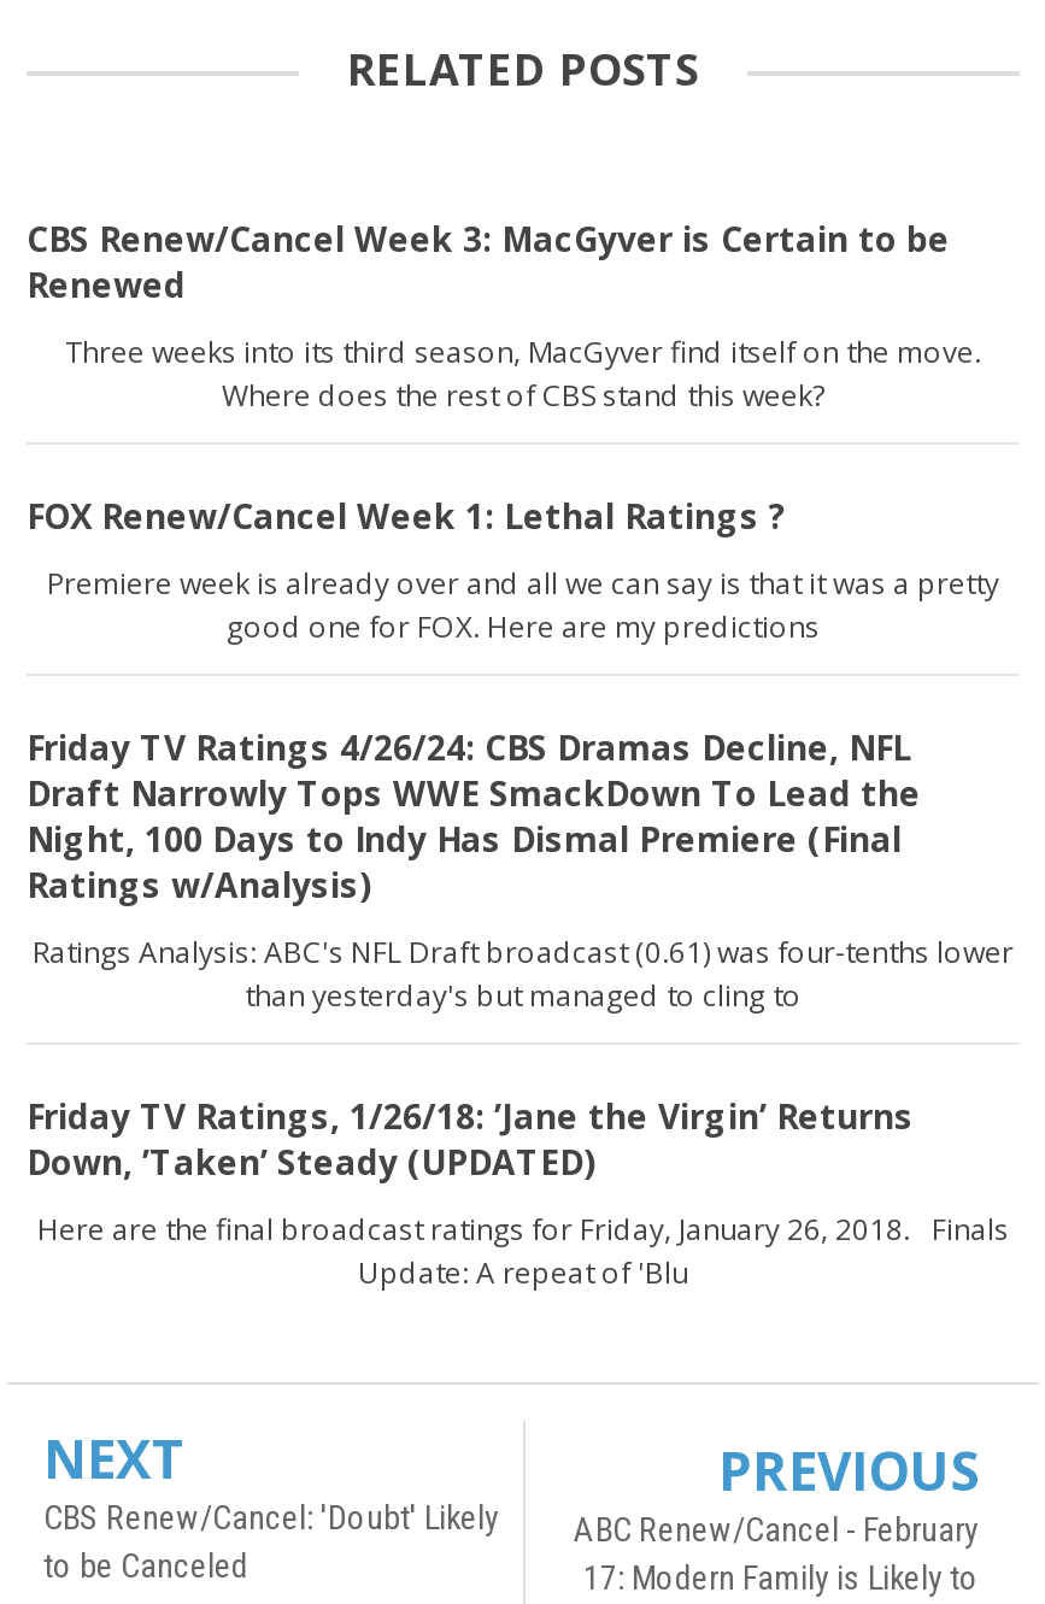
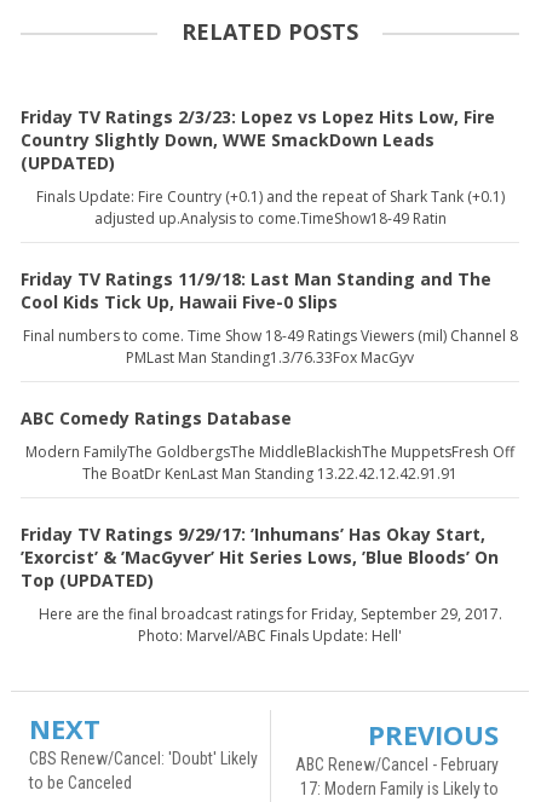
- CBS Renew/Cancel Week 3: MacGyver is Certain to be
- Renewed
+ Friday TV Ratings 2/3/23: Lopez vs Lopez Hits Low, Fire
+ Country Slightly Down, WWE SmackDown Leads
+ (UPDATED)

- Three weeks into its third season, MacGyver find itself on the move.
- Where does the rest of CBS stand this week?
+ Finals Update: Fire Country (+0.1) and the repeat of Shark Tank (+0.1)
+ adjusted up.Analysis to come.TimeShow18-49 Ratin

- FOX Renew/Cancel Week 1: Lethal Ratings ?
+ Friday TV Ratings 11/9/18: Last Man Standing and The
+ Cool Kids Tick Up, Hawaii Five-0 Slips

- Premiere week is already over and all we can say is that it was a pretty
- good one for FOX. Here are my predictions
+ Final numbers to come. Time Show 18-49 Ratings Viewers (mil) Channel 8
+ PMLast Man Standing1.3/76.33Fox MacGyv

- Friday TV Ratings 4/26/24: CBS Dramas Decline, NFL
- Draft Narrowly Tops WWE SmackDown To Lead the
- Night, 100 Days to Indy Has Dismal Premiere (Final
- Ratings w/Analysis)
+ ABC Comedy Ratings Database

- Ratings Analysis: ABC's NFL Draft broadcast (0.61) was four-tenths lower
- than yesterday's but managed to cling to
+ Modern FamilyThe GoldbergsThe MiddleBlackishThe MuppetsFresh Off
+ The BoatDr KenLast Man Standing 13.22.42.12.42.91.91

- Friday TV Ratings, 1/26/18: ’Jane the Virgin’ Returns
- Down, ’Taken’ Steady (UPDATED)
+ Friday TV Ratings 9/29/17: ’Inhumans’ Has Okay Start,
+ ’Exorcist’ & ’MacGyver’ Hit Series Lows, ’Blue Bloods’ On
+ Top (UPDATED)

- Here are the final broadcast ratings for Friday, January 26, 2018. Finals
- Update: A repeat of 'Blu
+ Here are the final broadcast ratings for Friday, September 29, 2017.
+ Photo: Marvel/ABC Finals Update: Hell'
